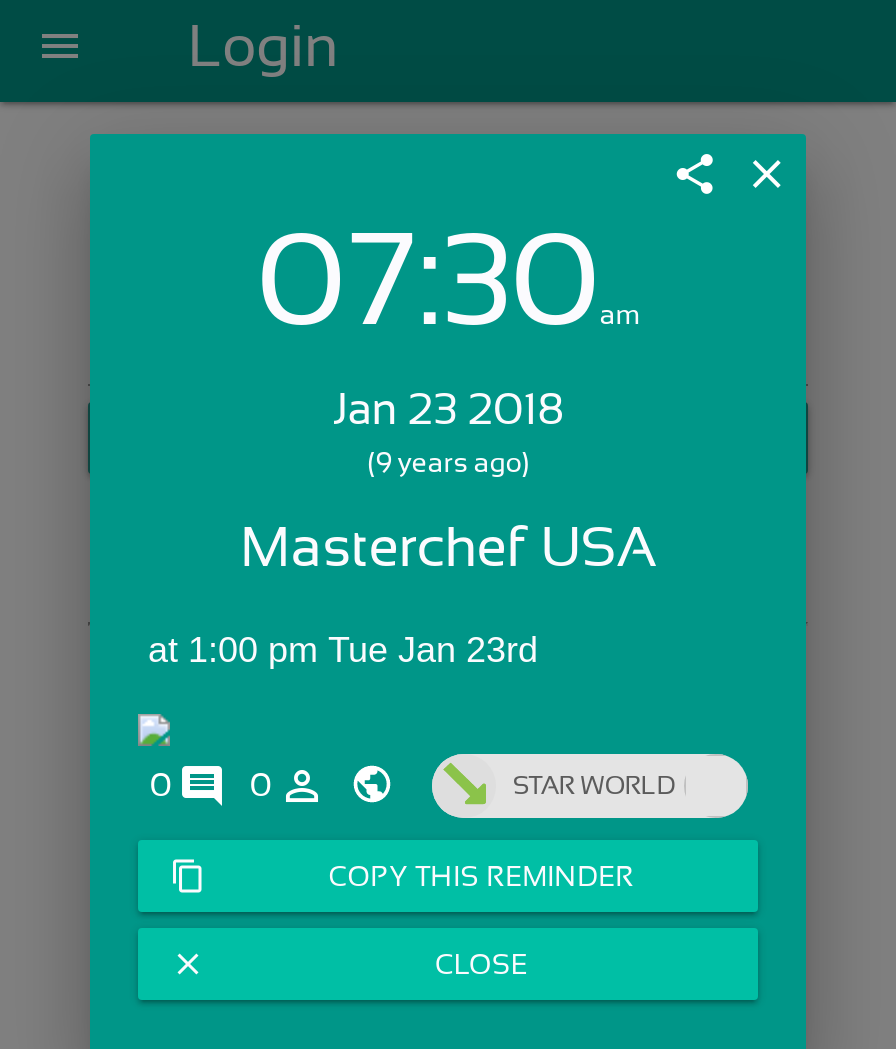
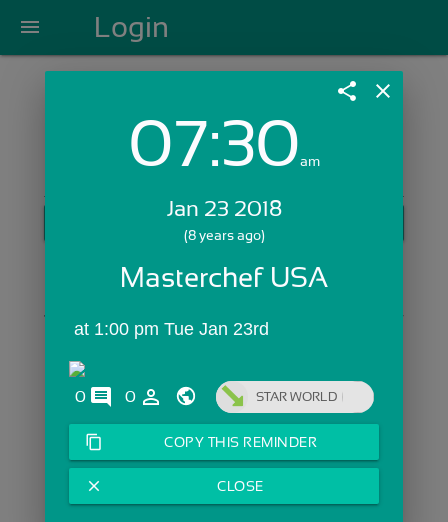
- (9 years ago)
+ (8 years ago)
